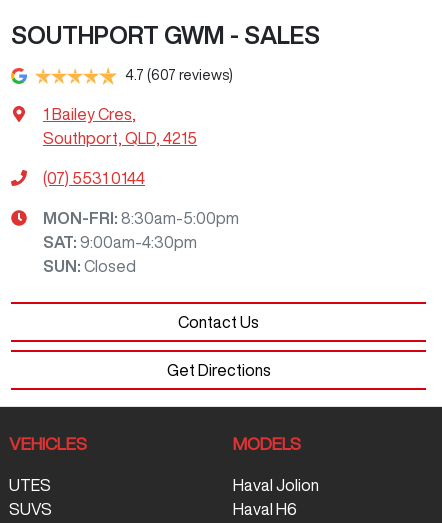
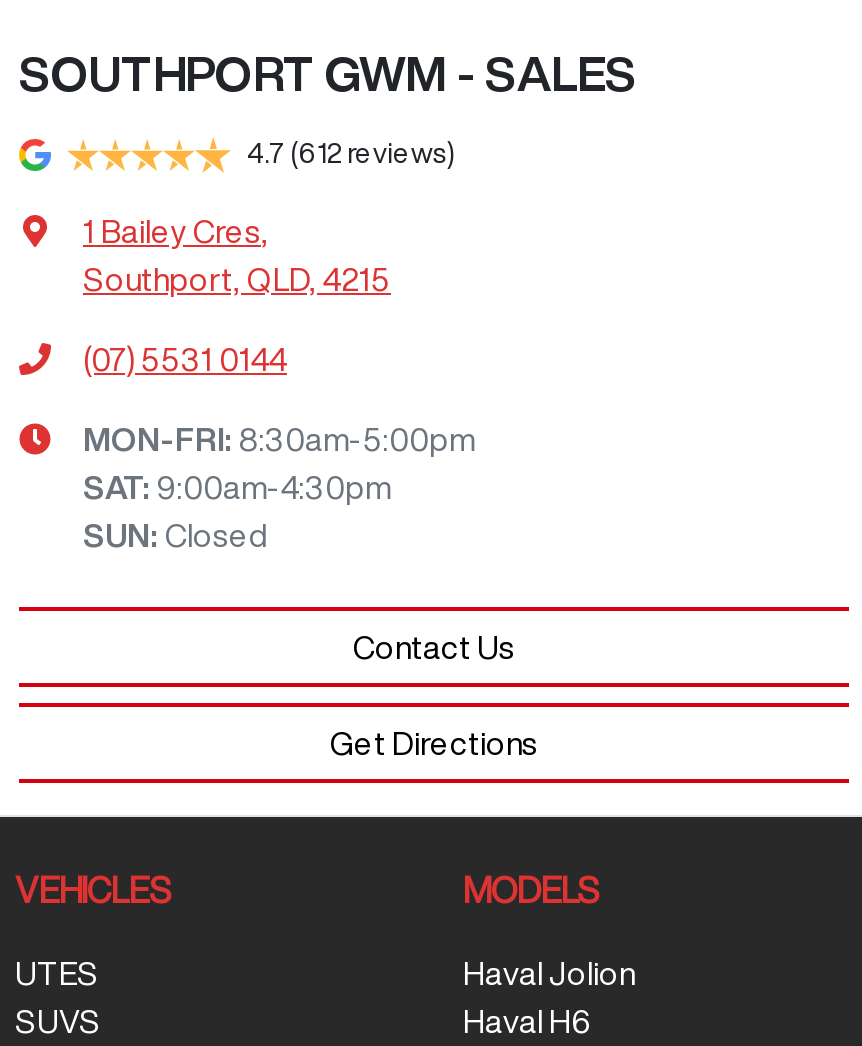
- 4.7 (607 reviews)
+ 4.7 (612 reviews)
